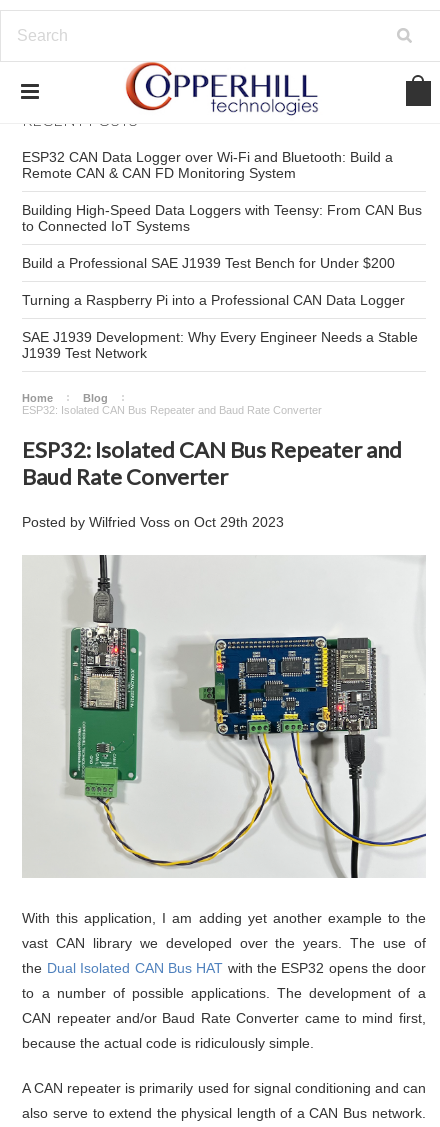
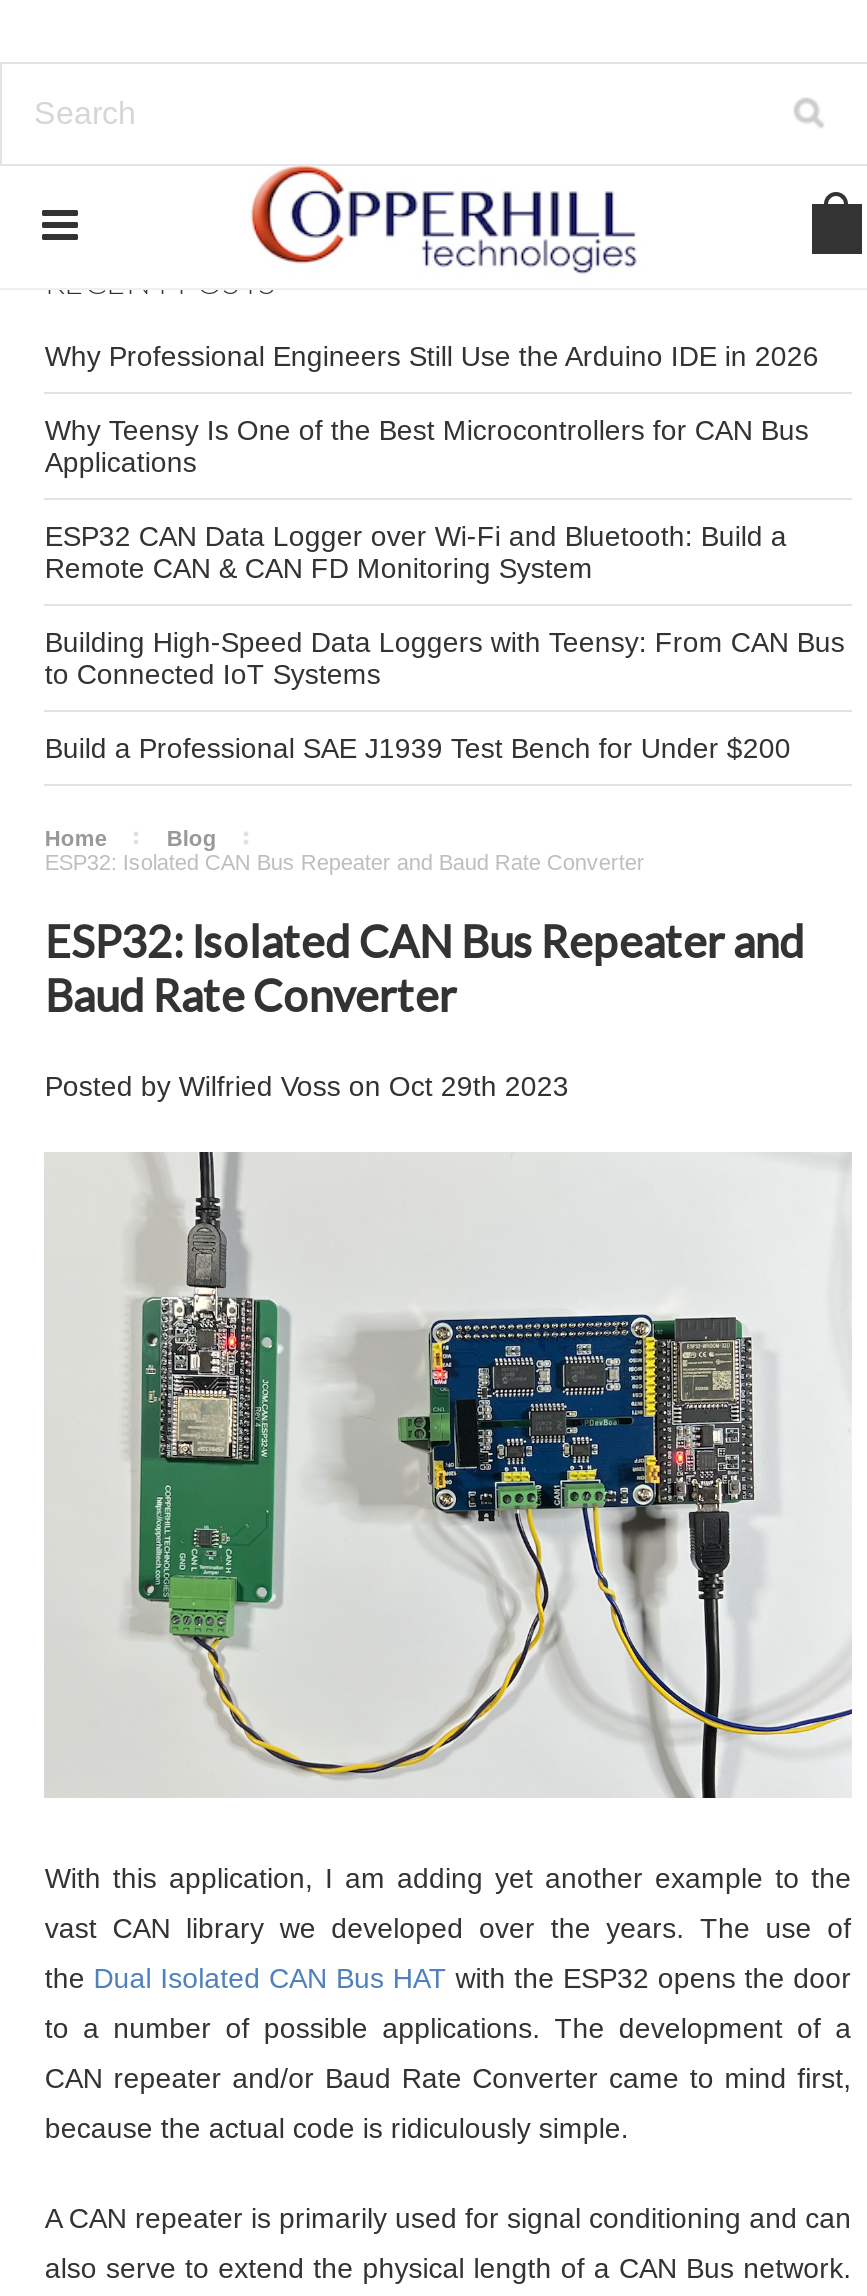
+ Why Professional Engineers Still Use the Arduino IDE in 2026
+ Why Teensy Is One of the Best Microcontrollers for CAN Bus
+ Applications

moved down: ESP32 CAN Data Logger over Wi-Fi and Bluetooth: Build a | Remote CAN & CAN FD Monitoring System | Building High-Speed Data Loggers with Teensy: From CAN Bus | to Connected IoT Systems | Build a Professional SAE J1939 Test Bench for Under $200

- Turning a Raspberry Pi into a Professional CAN Data Logger
- SAE J1939 Development: Why Every Engineer Needs a Stable
- J1939 Test Network
